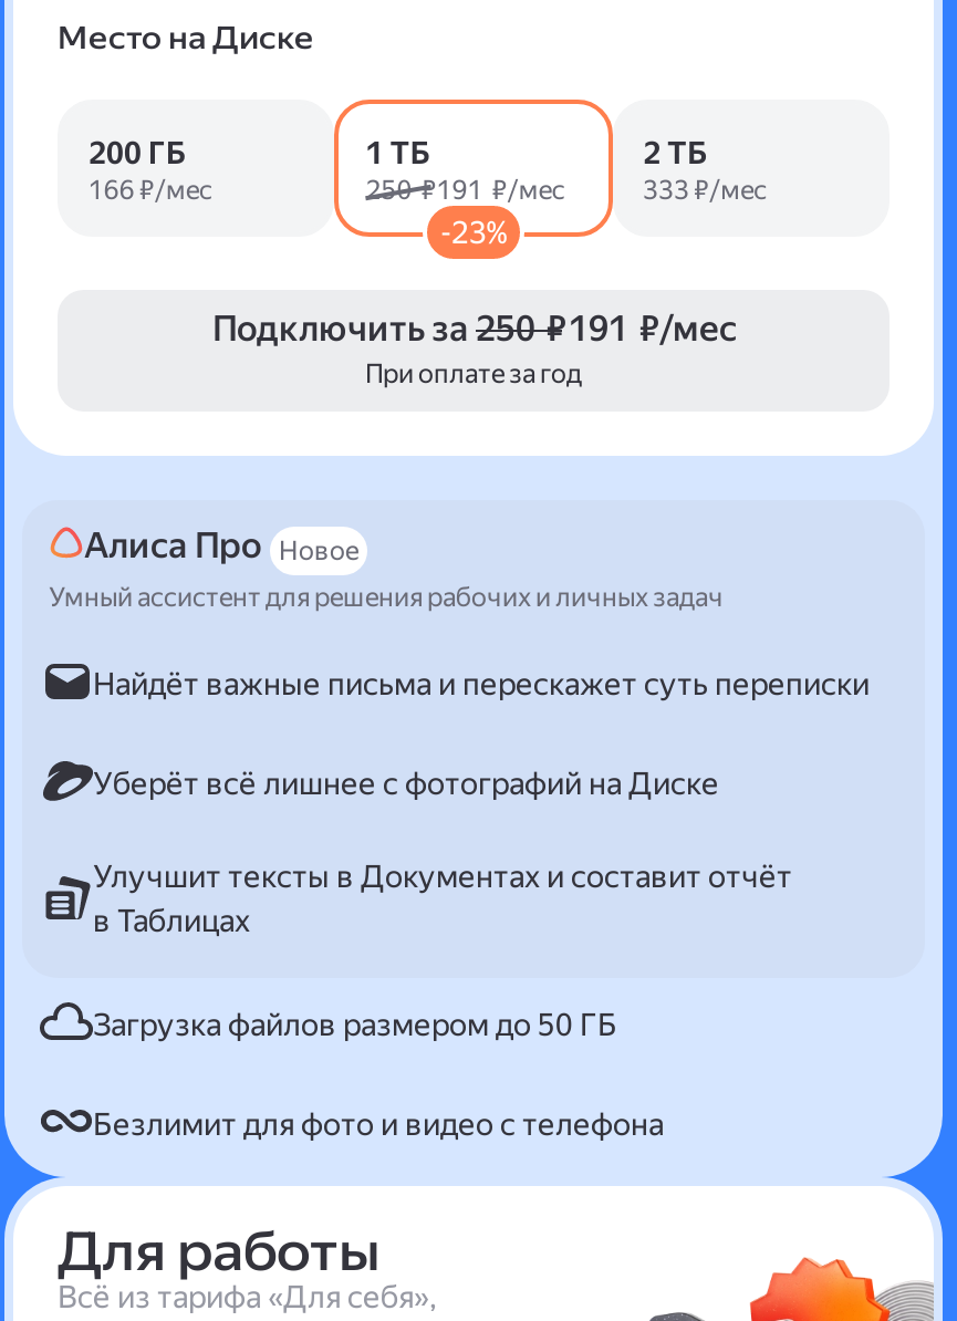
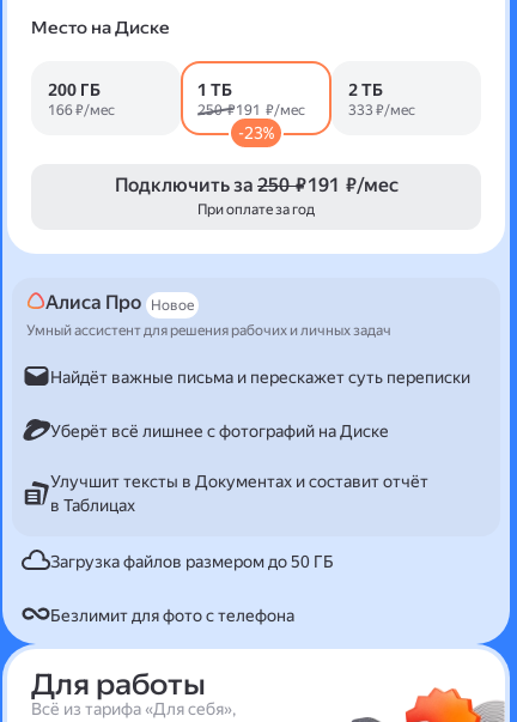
- Безлимит для фото и видео с телефона
+ Безлимит для фото с телефона
